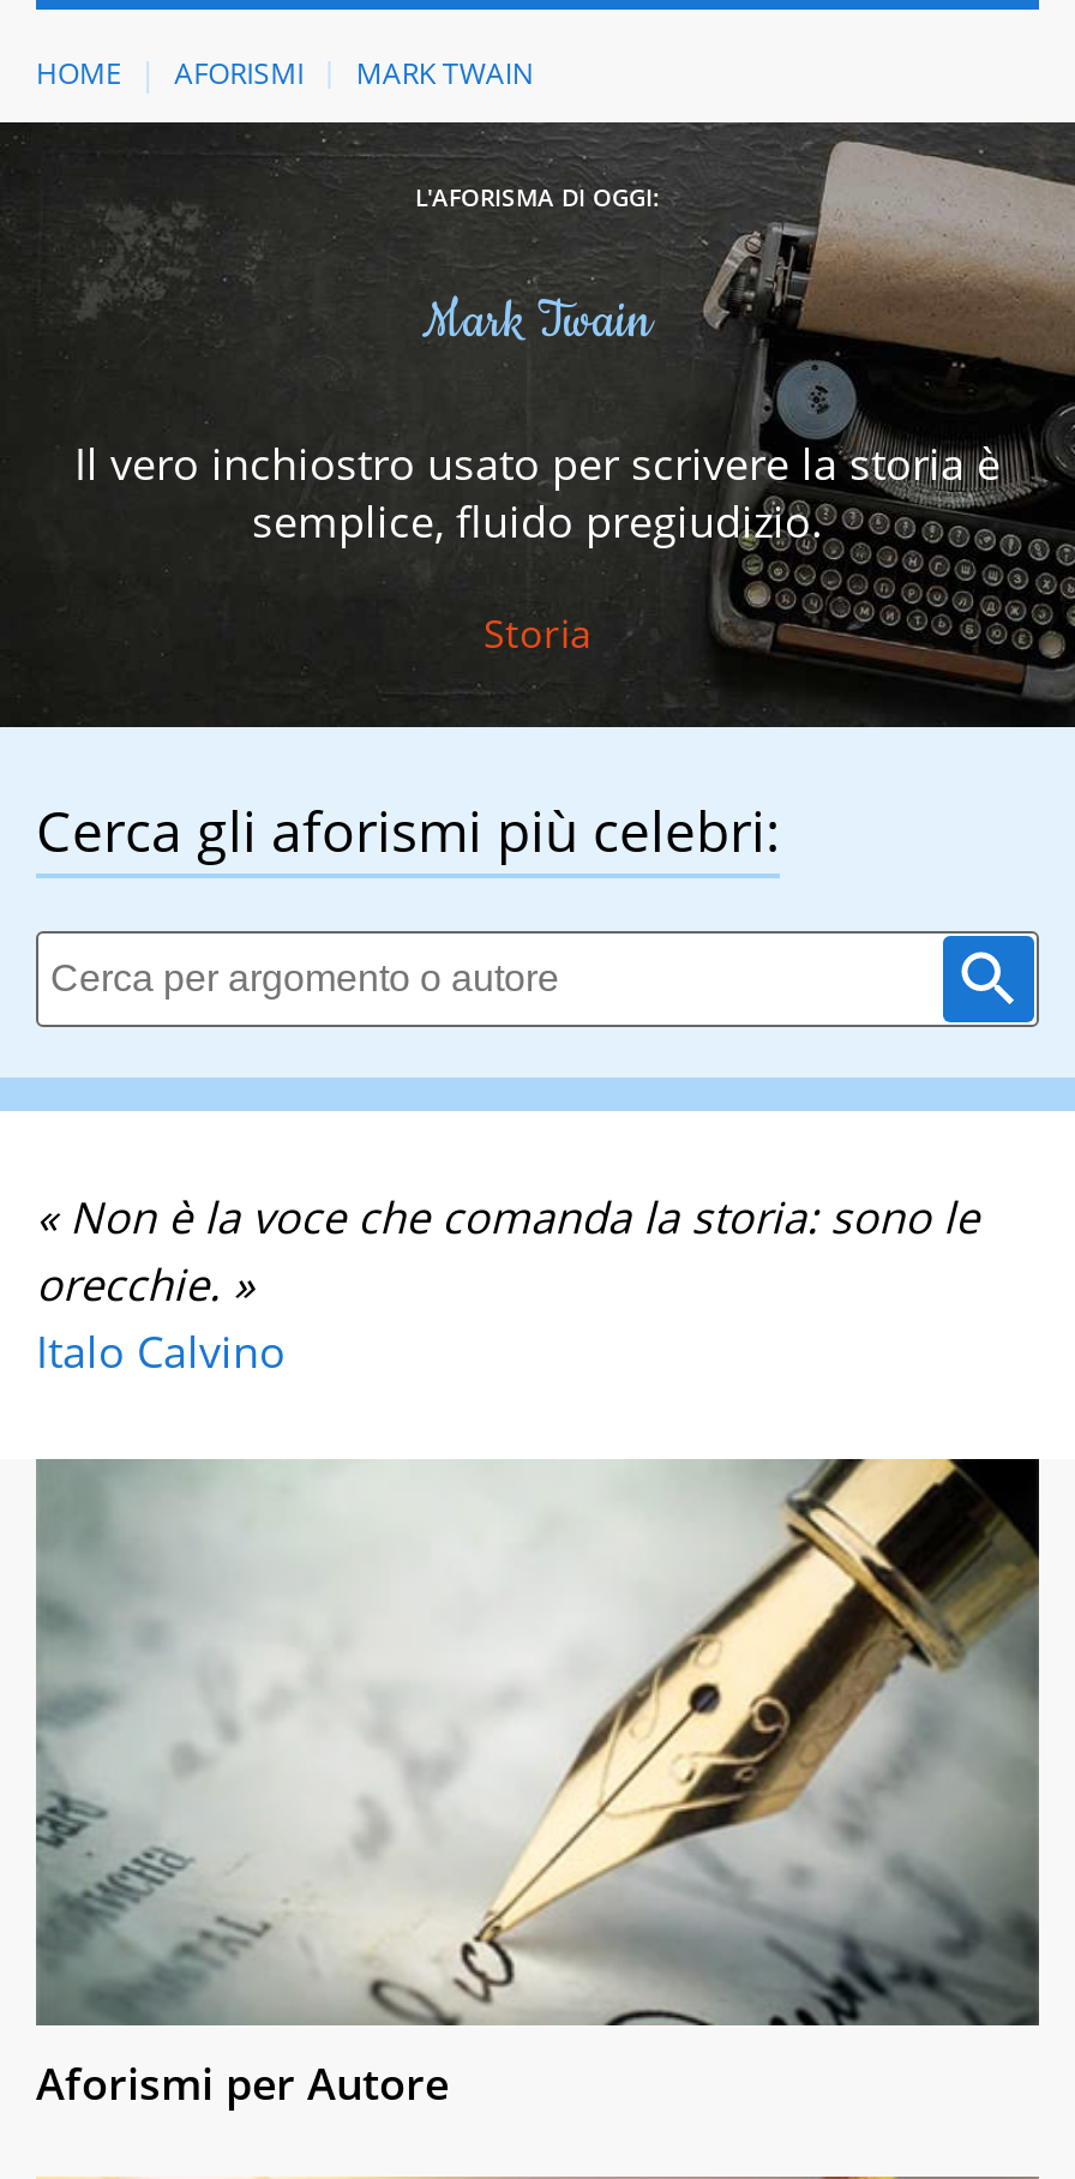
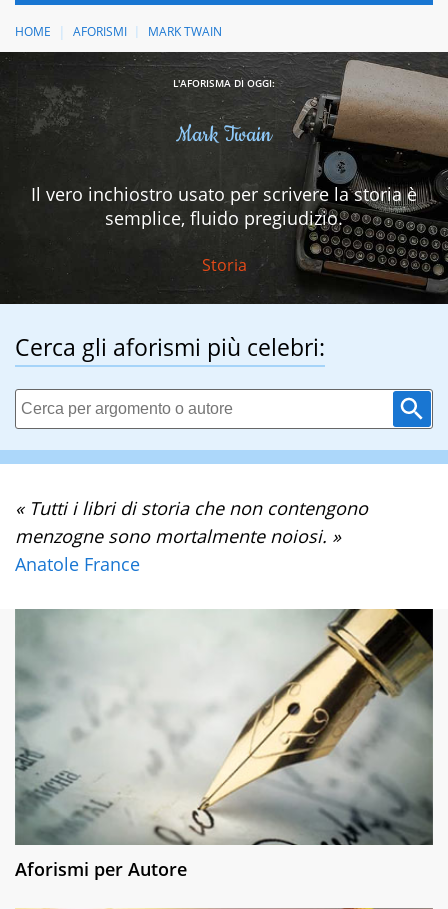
- « Non è la voce che comanda la storia: sono le
- orecchie. »
- Italo Calvino
+ « Tutti i libri di storia che non contengono
+ menzogne sono mortalmente noiosi. »
+ Anatole France
